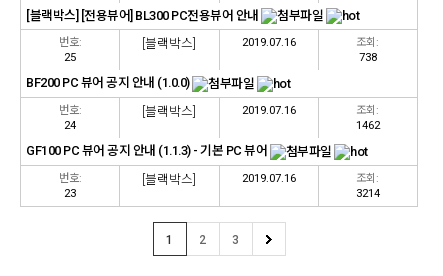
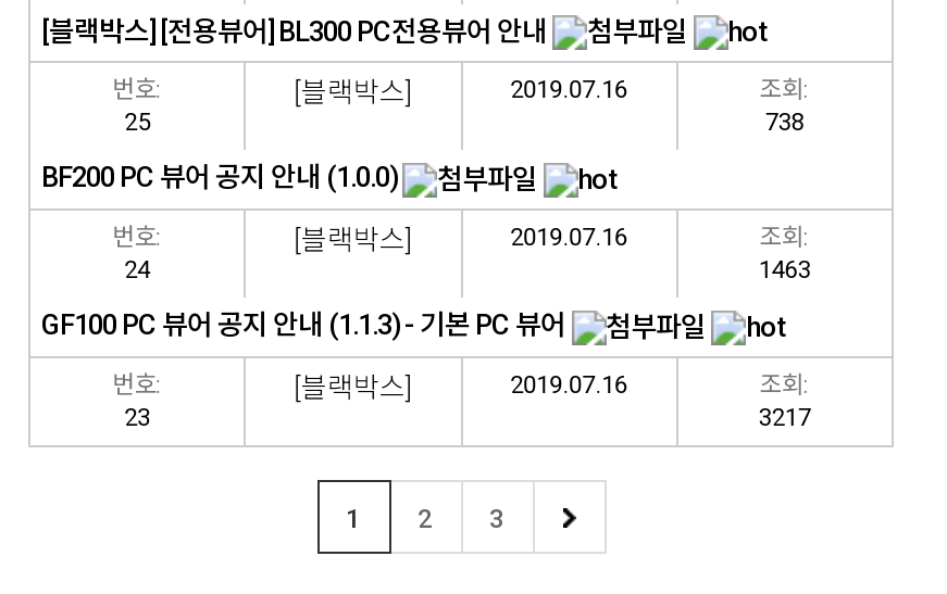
- 1462
+ 1463

- 3214
+ 3217
